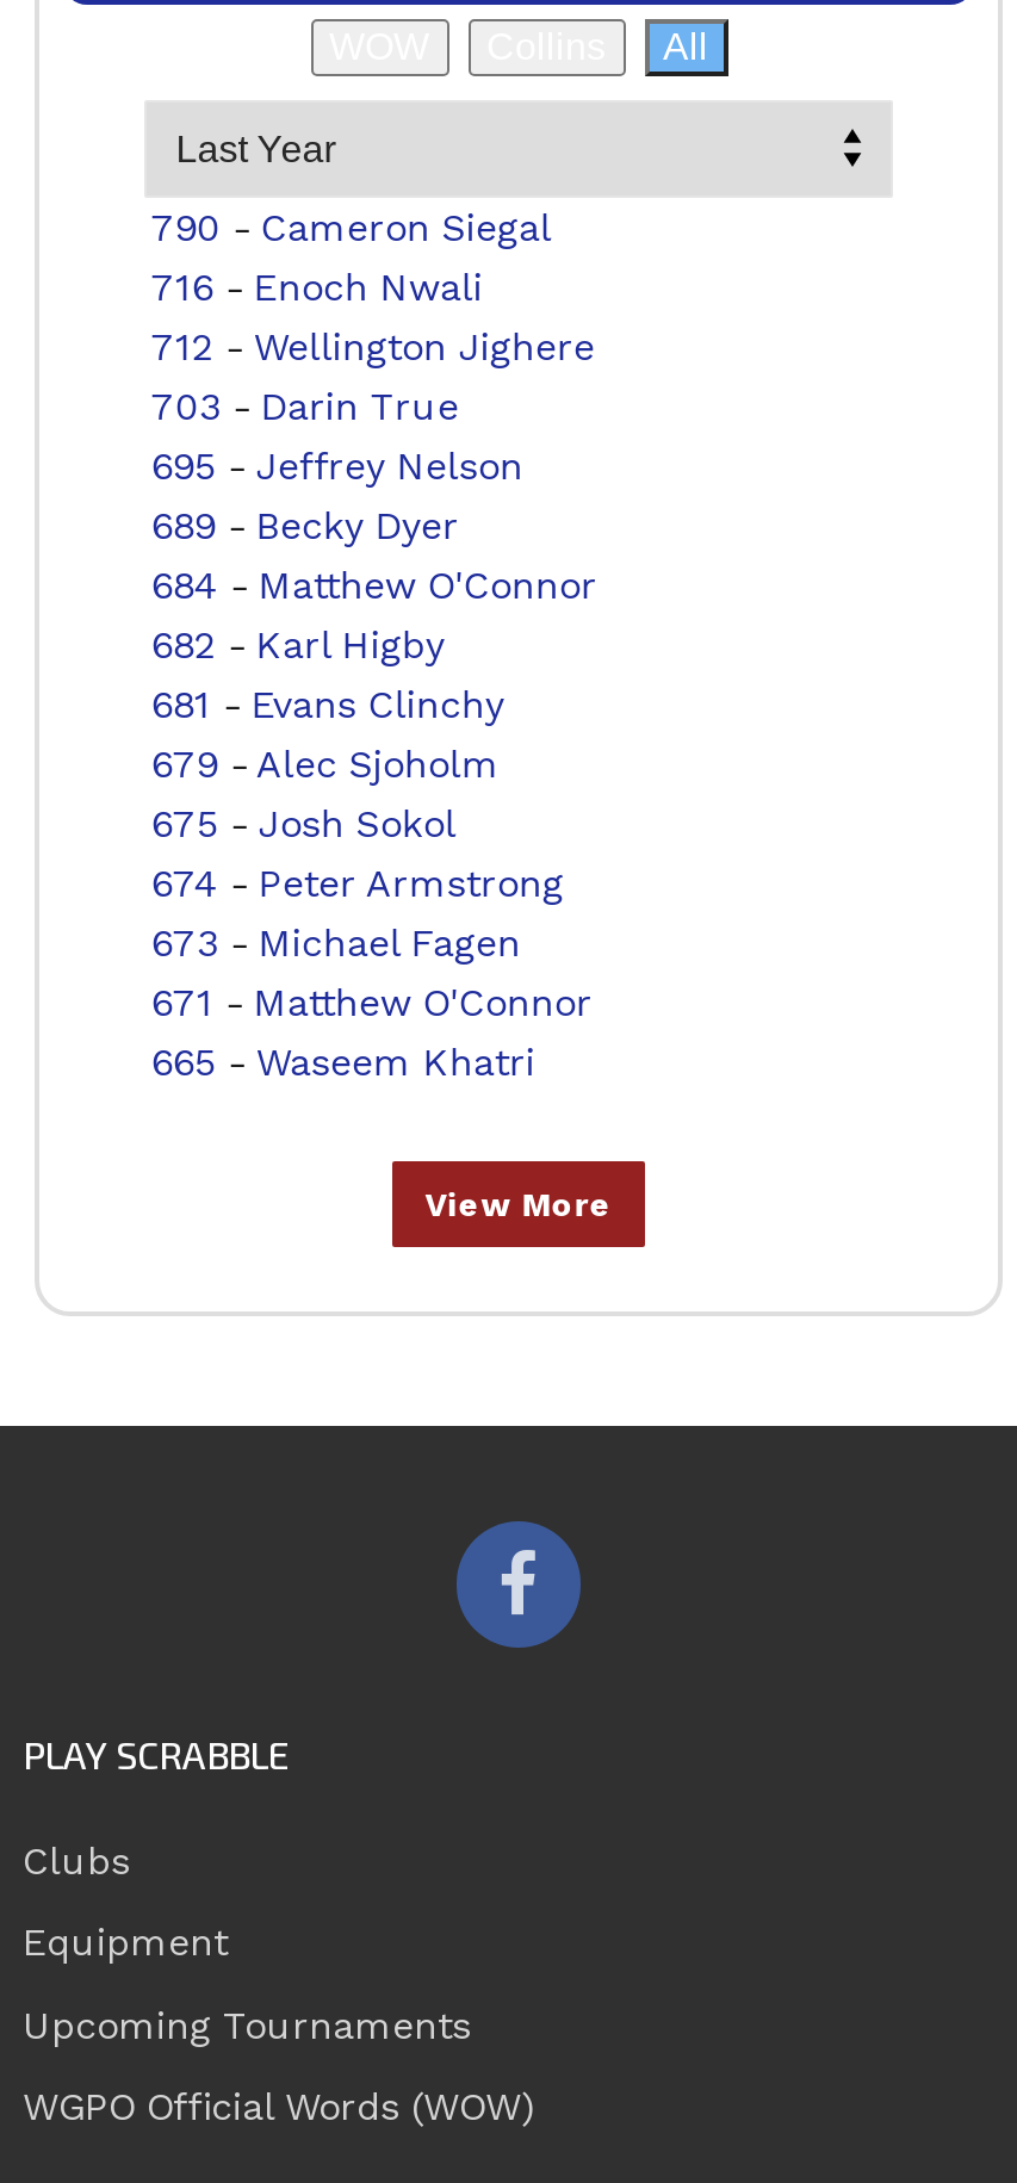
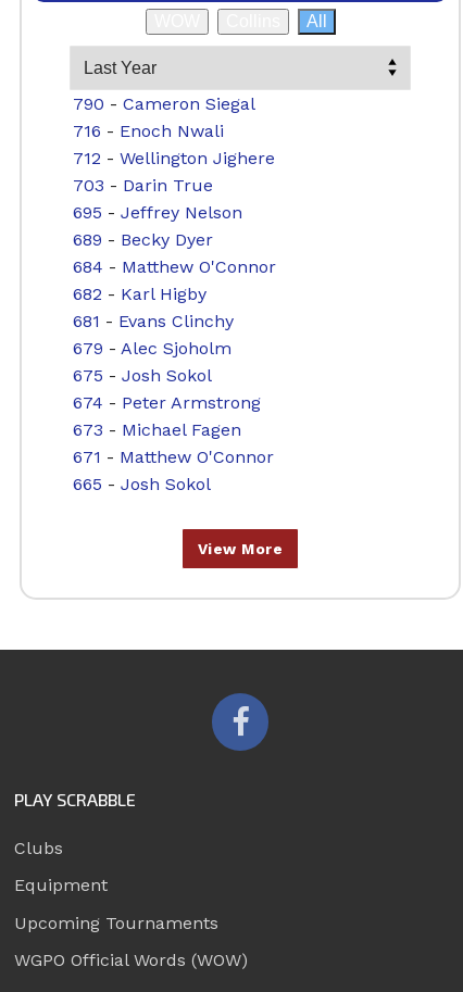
- 665 - Waseem Khatri
+ 665 - Josh Sokol
